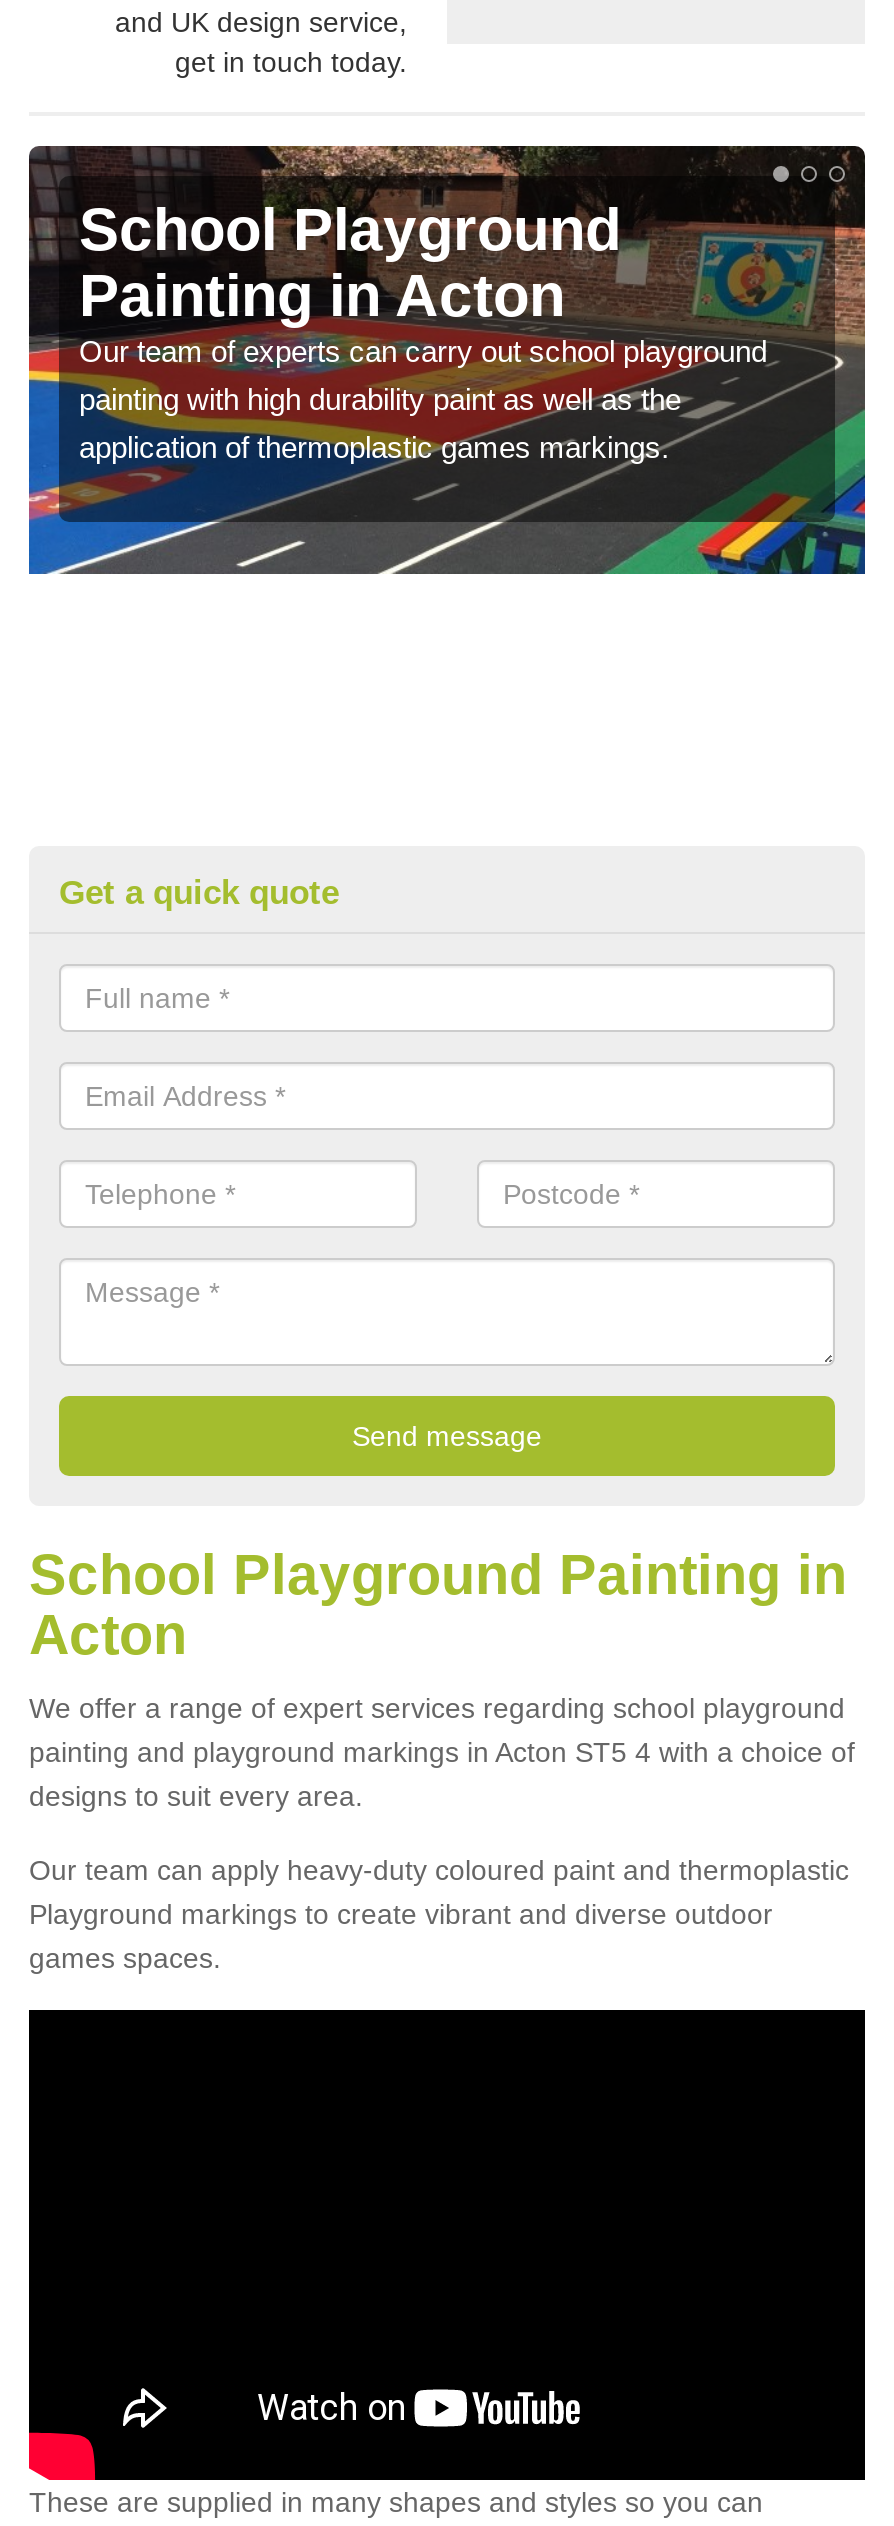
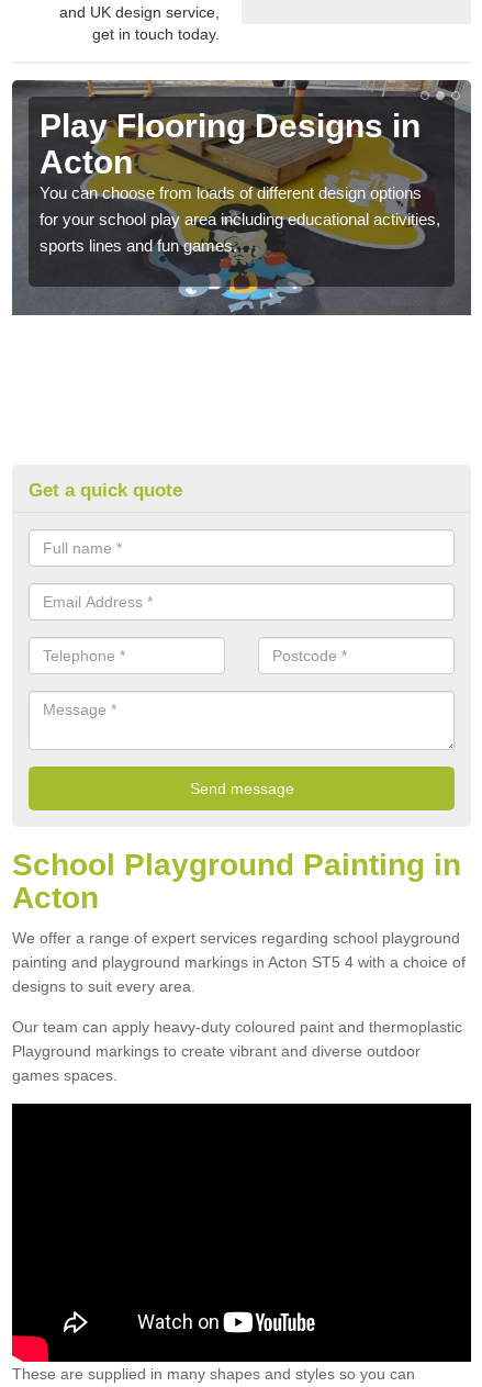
- [image]
- School Playground
- Painting in Acton
- Our team of experts can carry out school playground
- painting with high durability paint as well as the
- application of thermoplastic games markings.
+ [image]
+ Play Flooring Designs in
+ Acton
+ You can choose from loads of different design options
+ for your school play area including educational activities,
+ sports lines and fun games.
